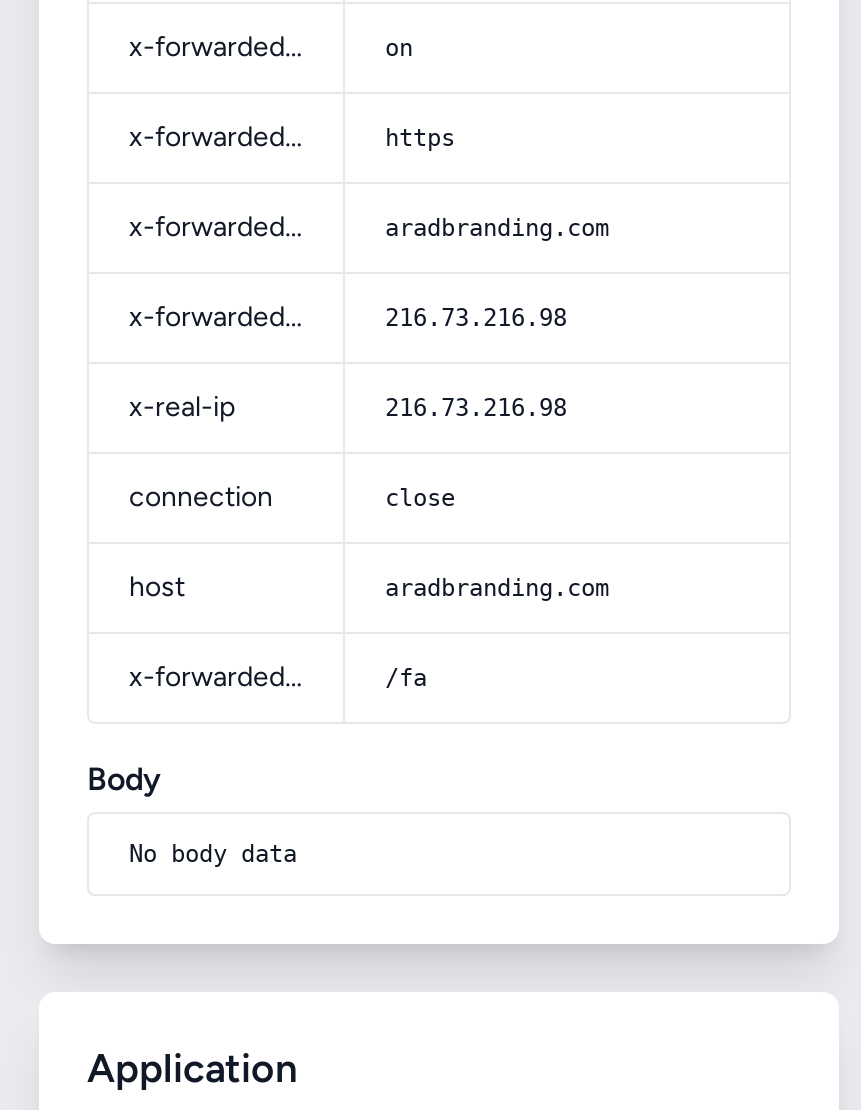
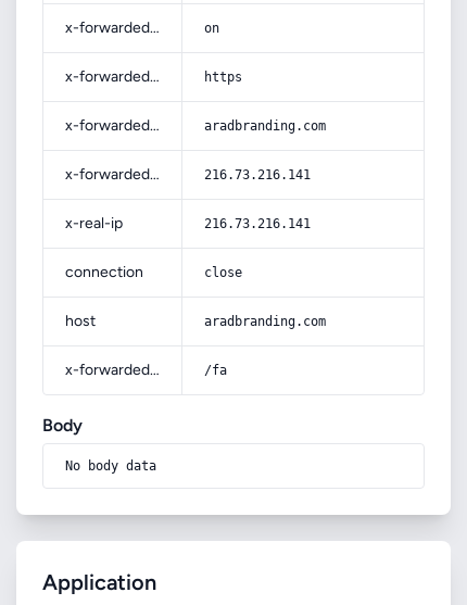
- 216.73.216.98
+ 216.73.216.141

- 216.73.216.98
+ 216.73.216.141
